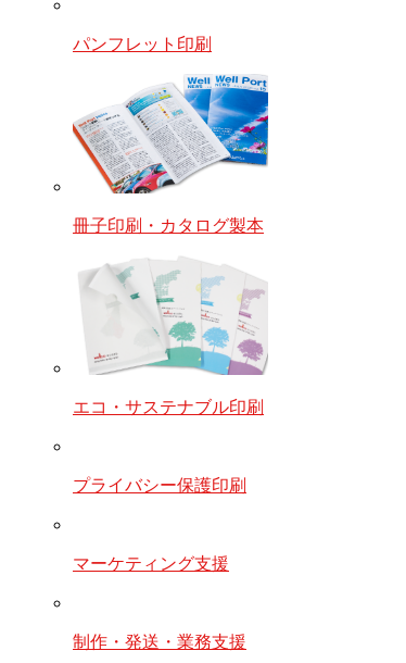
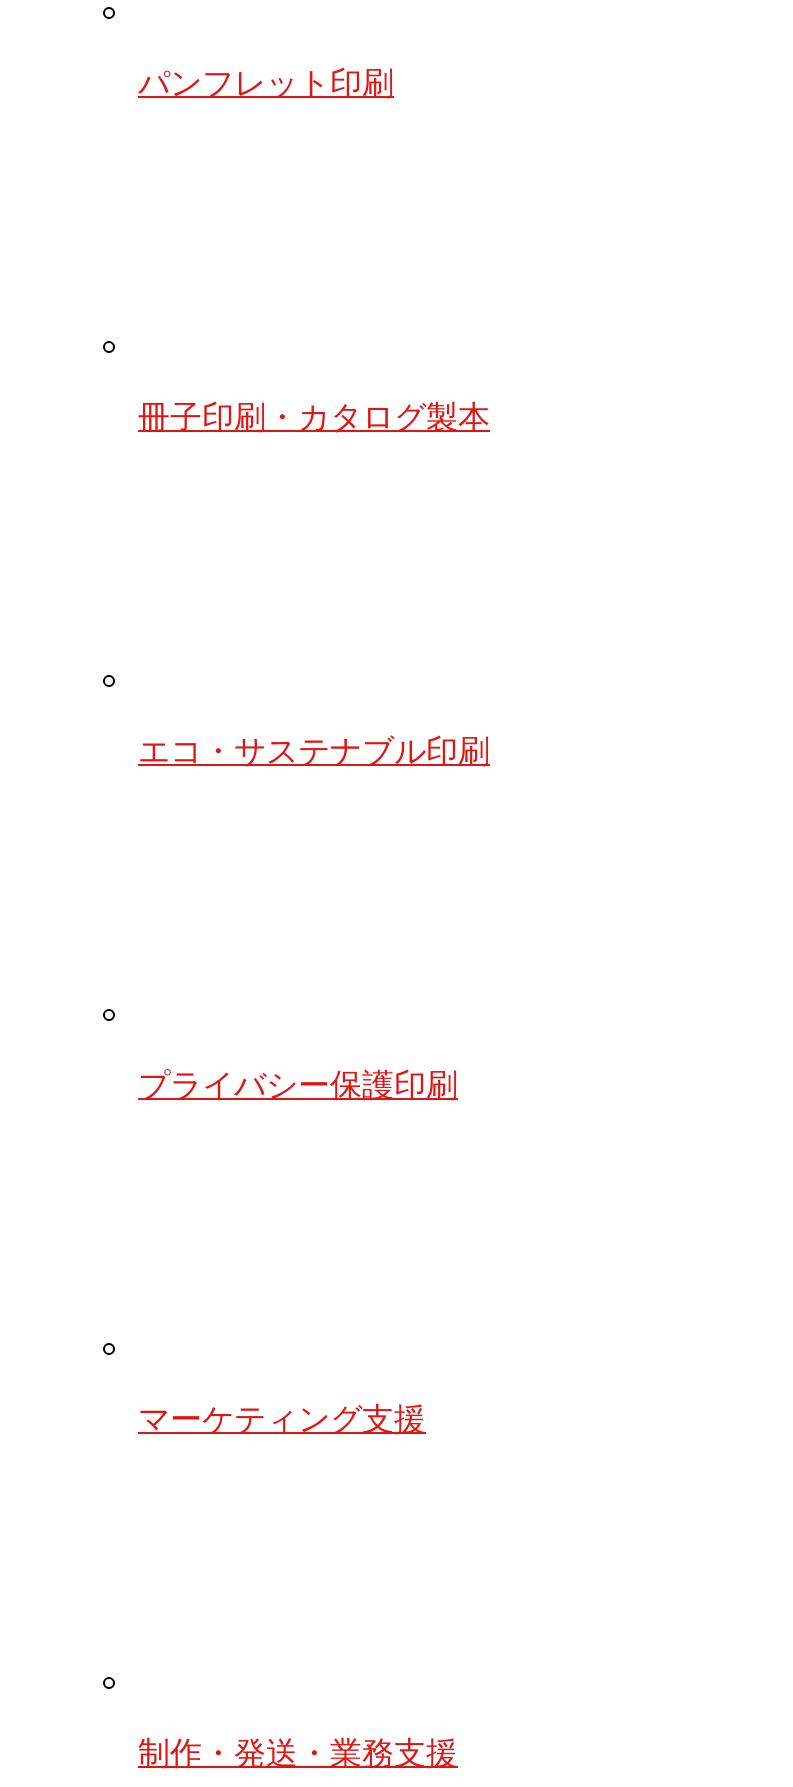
- [image]

- [image]
